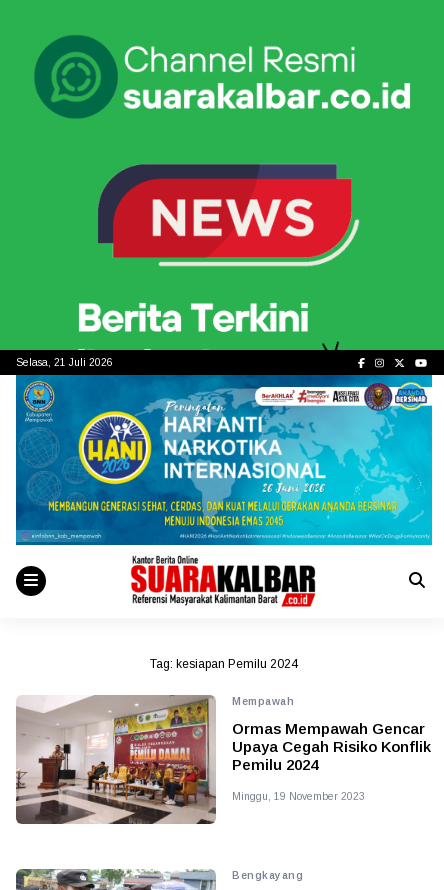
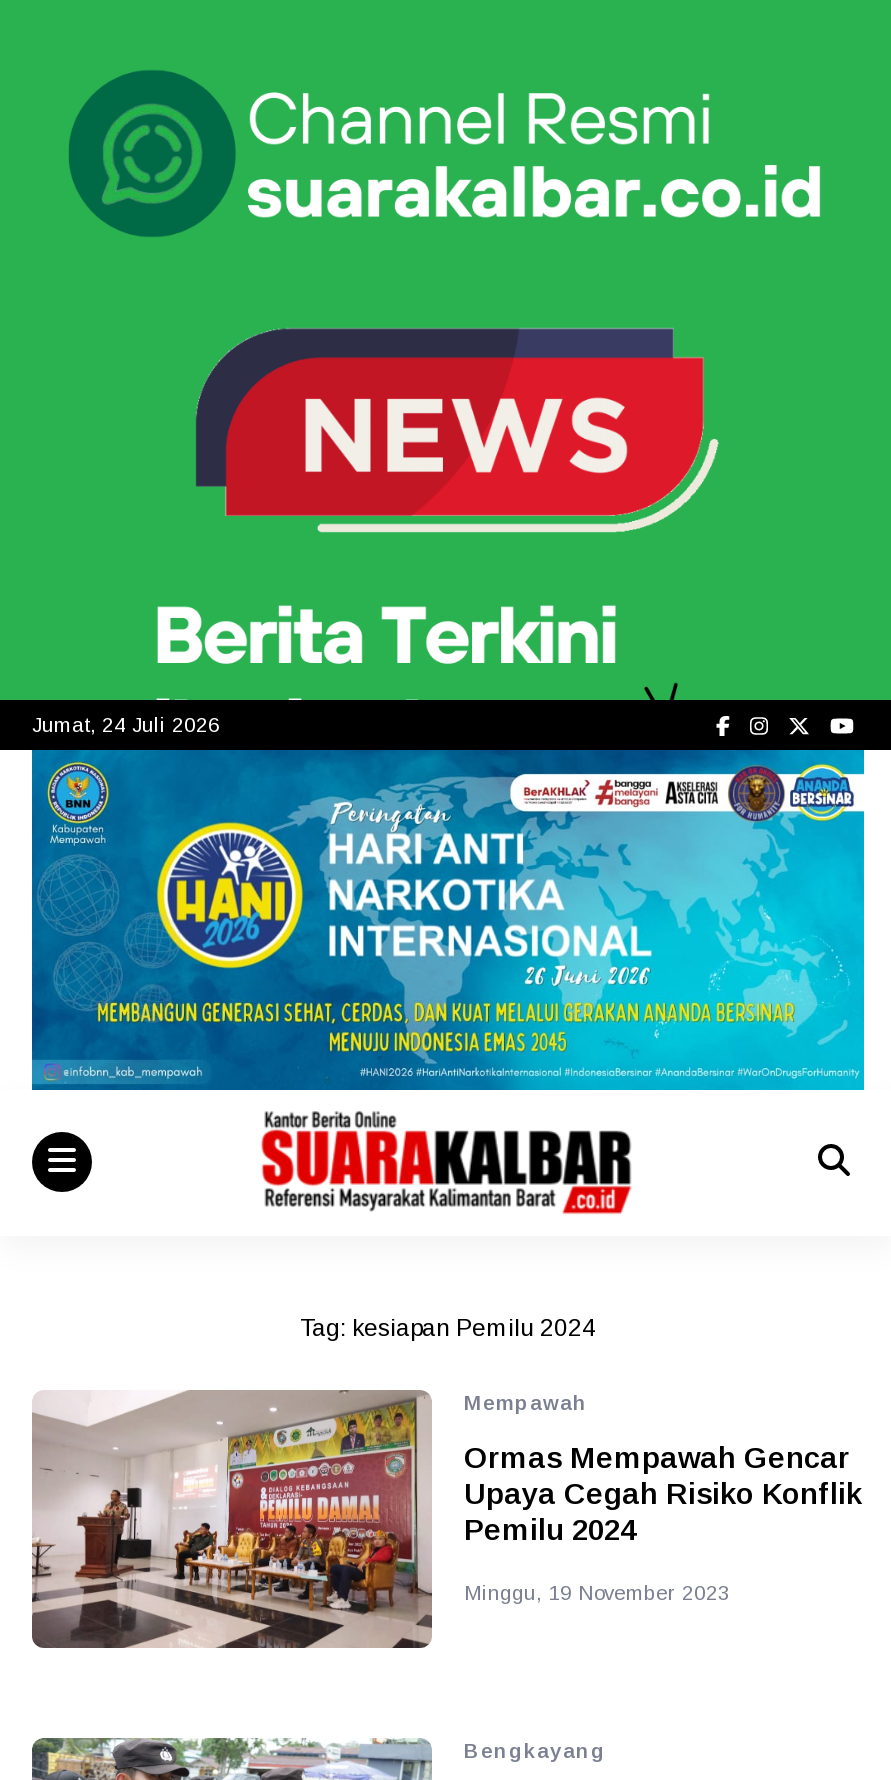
- Selasa, 21 Juli 2026
+ Jumat, 24 Juli 2026
